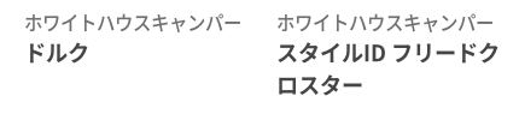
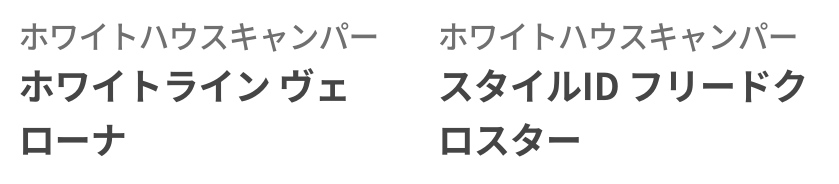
- ドルク
+ ホワイトライン ヴェ
+ ローナ
